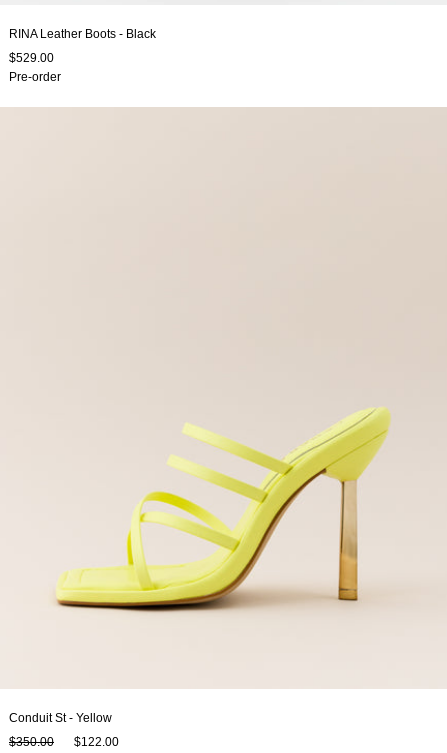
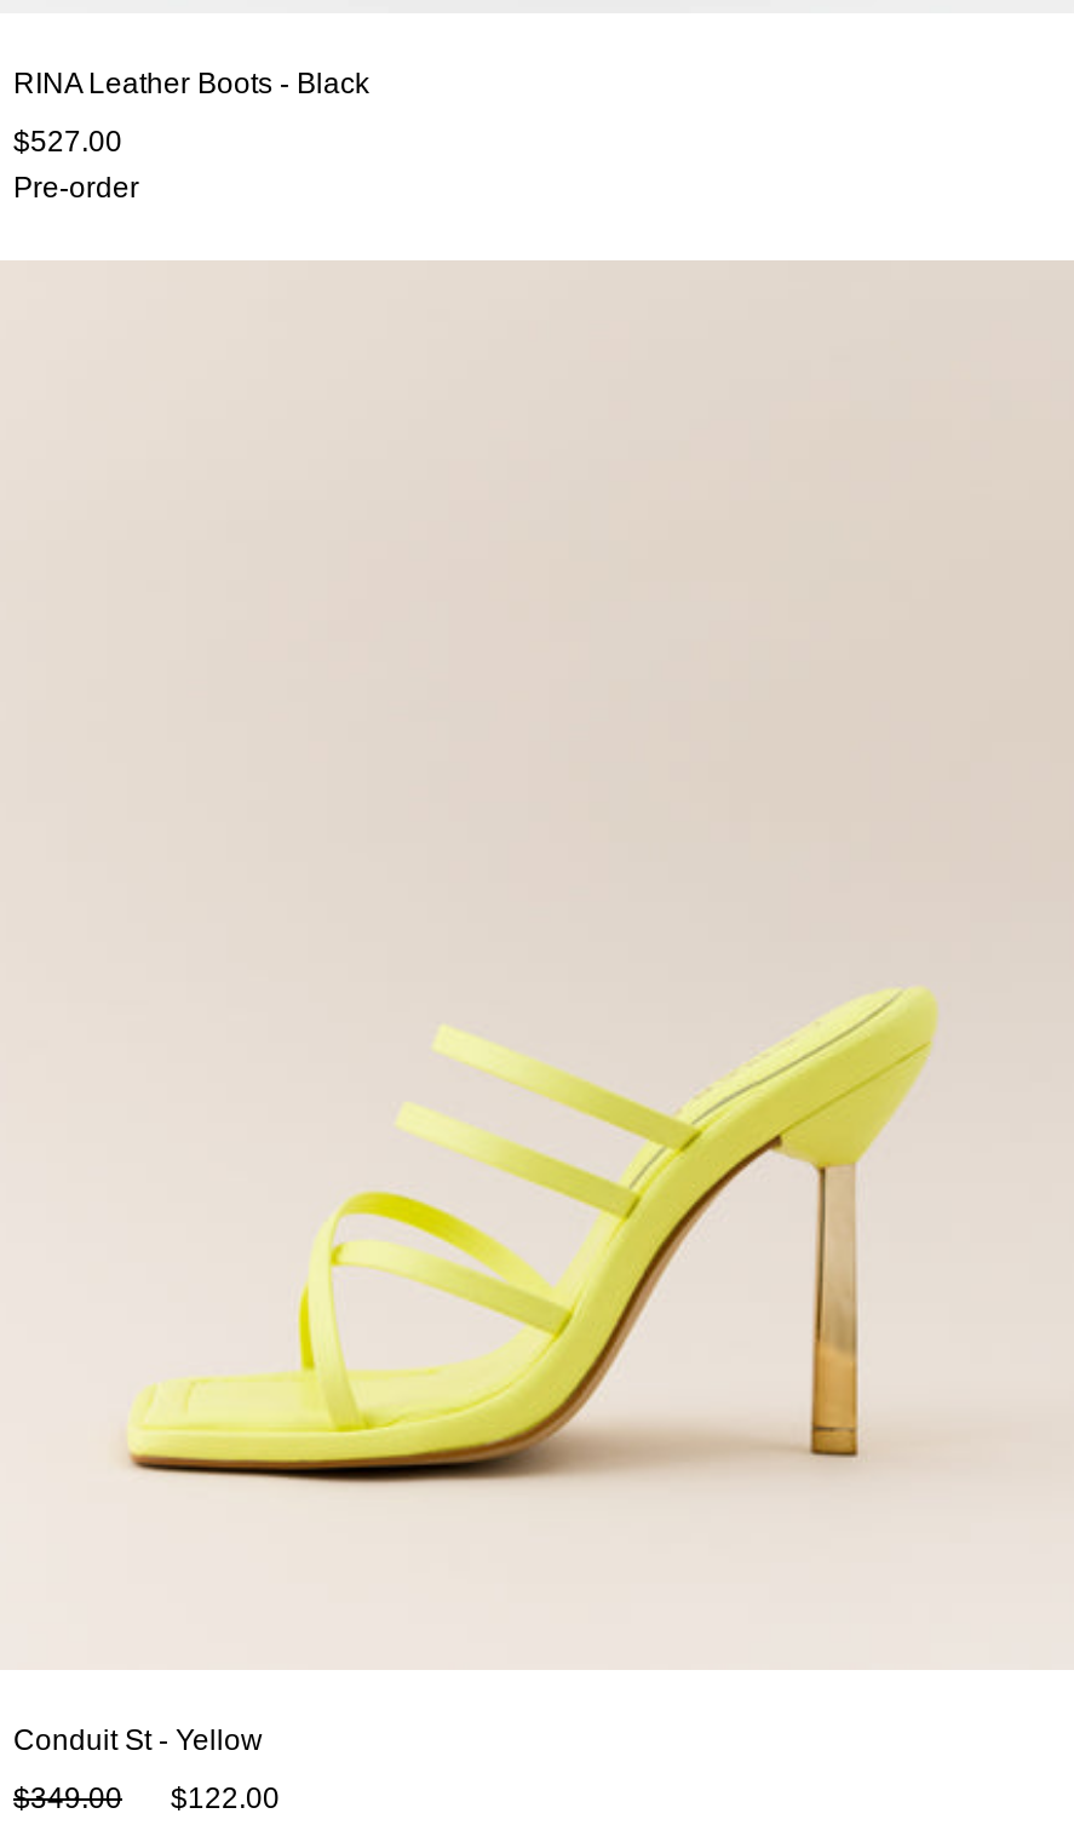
- $529.00
+ $527.00

- $350.00 $122.00
+ $349.00 $122.00
